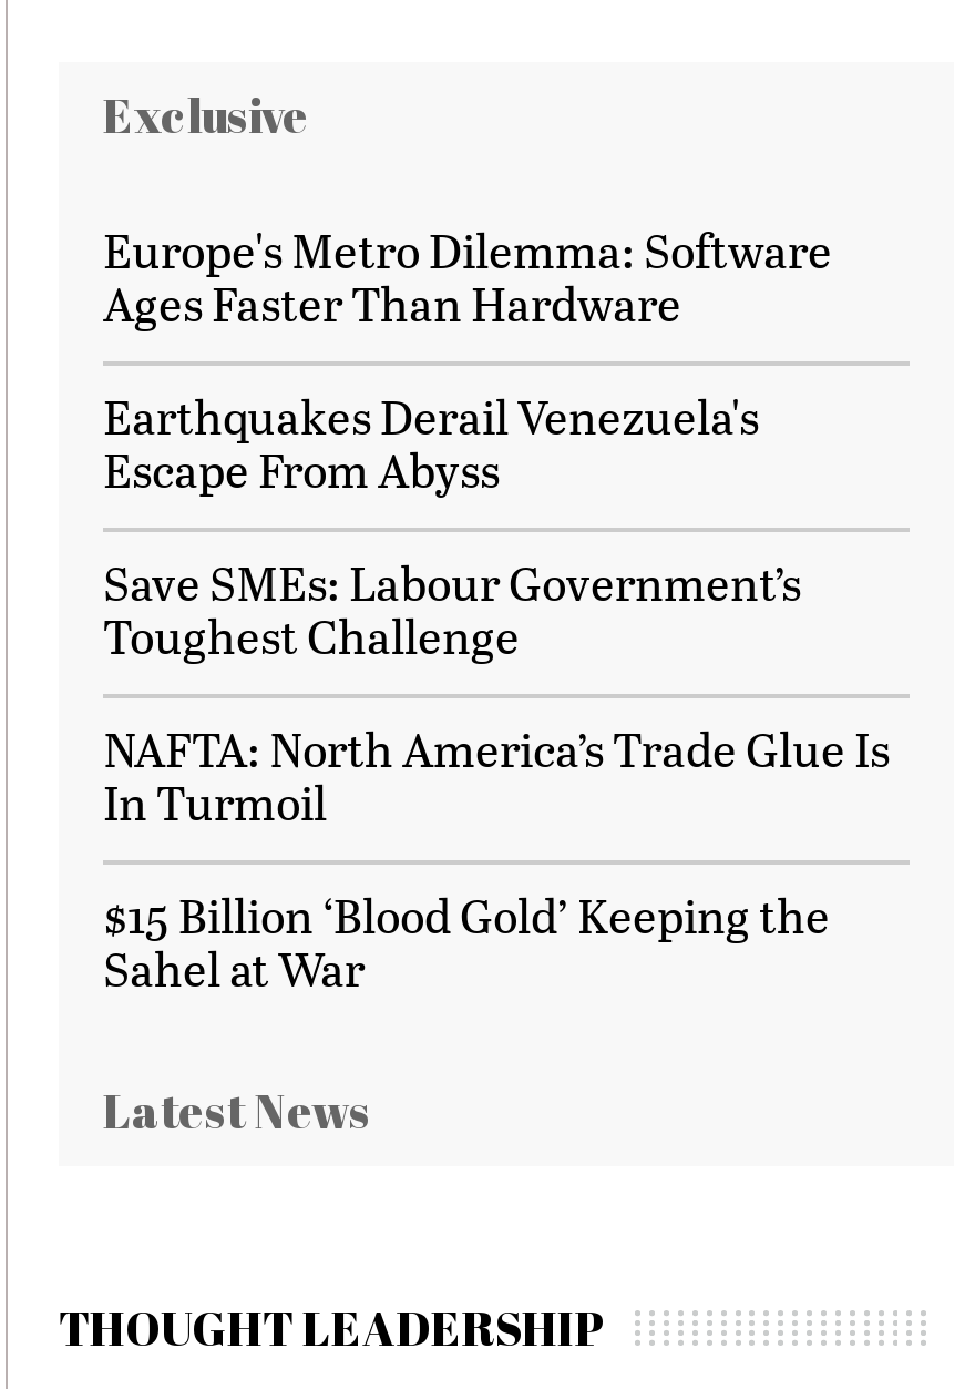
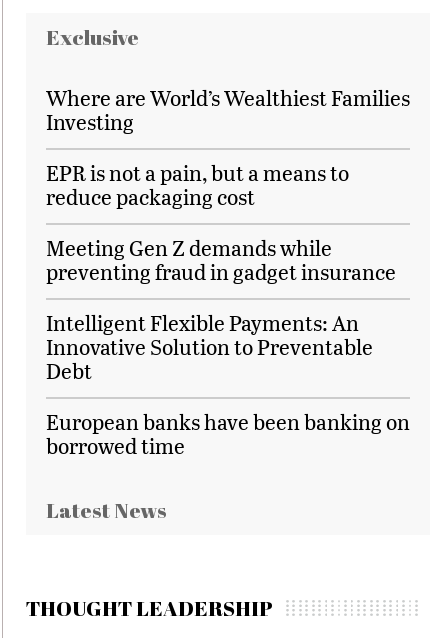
- Europe's Metro Dilemma: Software
- Ages Faster Than Hardware
+ Where are World’s Wealthiest Families
+ Investing

- Earthquakes Derail Venezuela's
- Escape From Abyss
+ EPR is not a pain, but a means to
+ reduce packaging cost

- Save SMEs: Labour Government’s
- Toughest Challenge
+ Meeting Gen Z demands while
+ preventing fraud in gadget insurance

- NAFTA: North America’s Trade Glue Is
- In Turmoil
+ Intelligent Flexible Payments: An
+ Innovative Solution to Preventable
+ Debt

- $15 Billion ‘Blood Gold’ Keeping the
- Sahel at War
+ European banks have been banking on
+ borrowed time
